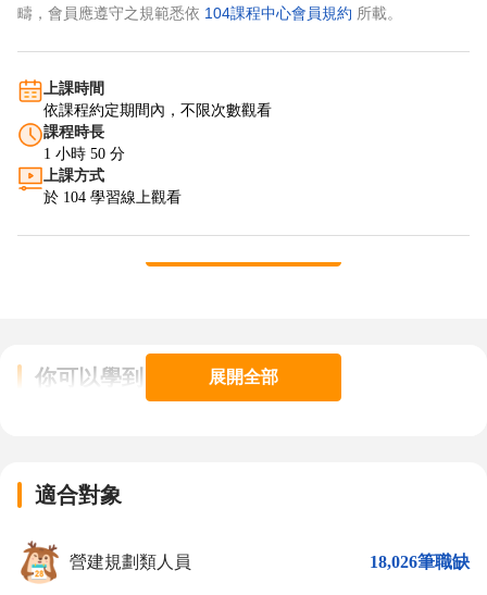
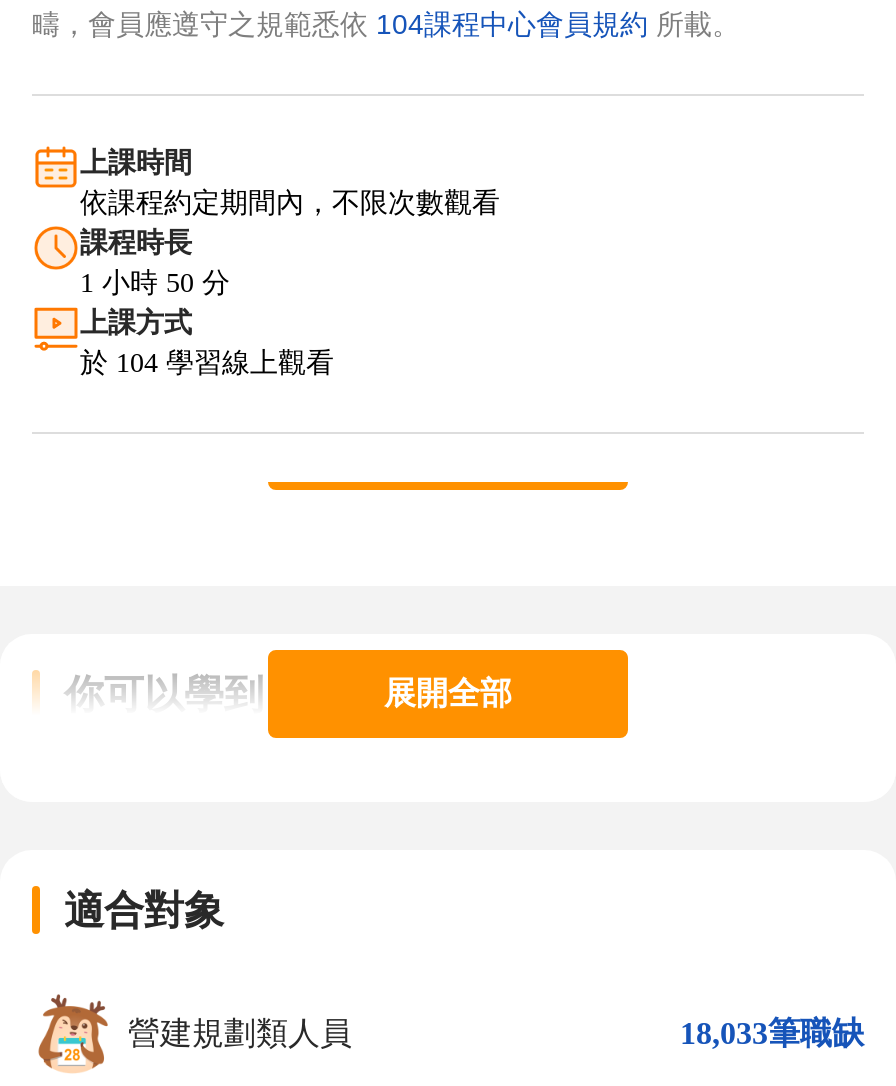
- 18,026筆職缺
+ 18,033筆職缺
